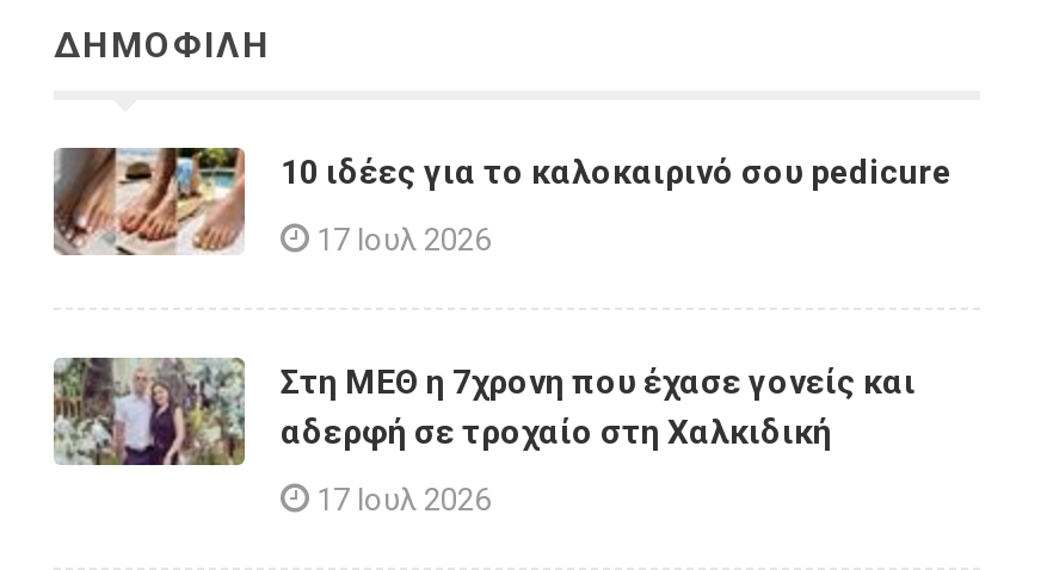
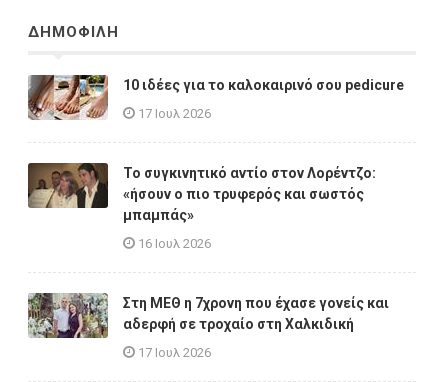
+ [image]
+ Το συγκινητικό αντίο στον Λορέντζο:
+ «ήσουν ο πιο τρυφερός και σωστός
+ μπαμπάς»
+ 16 Ιουλ 2026
